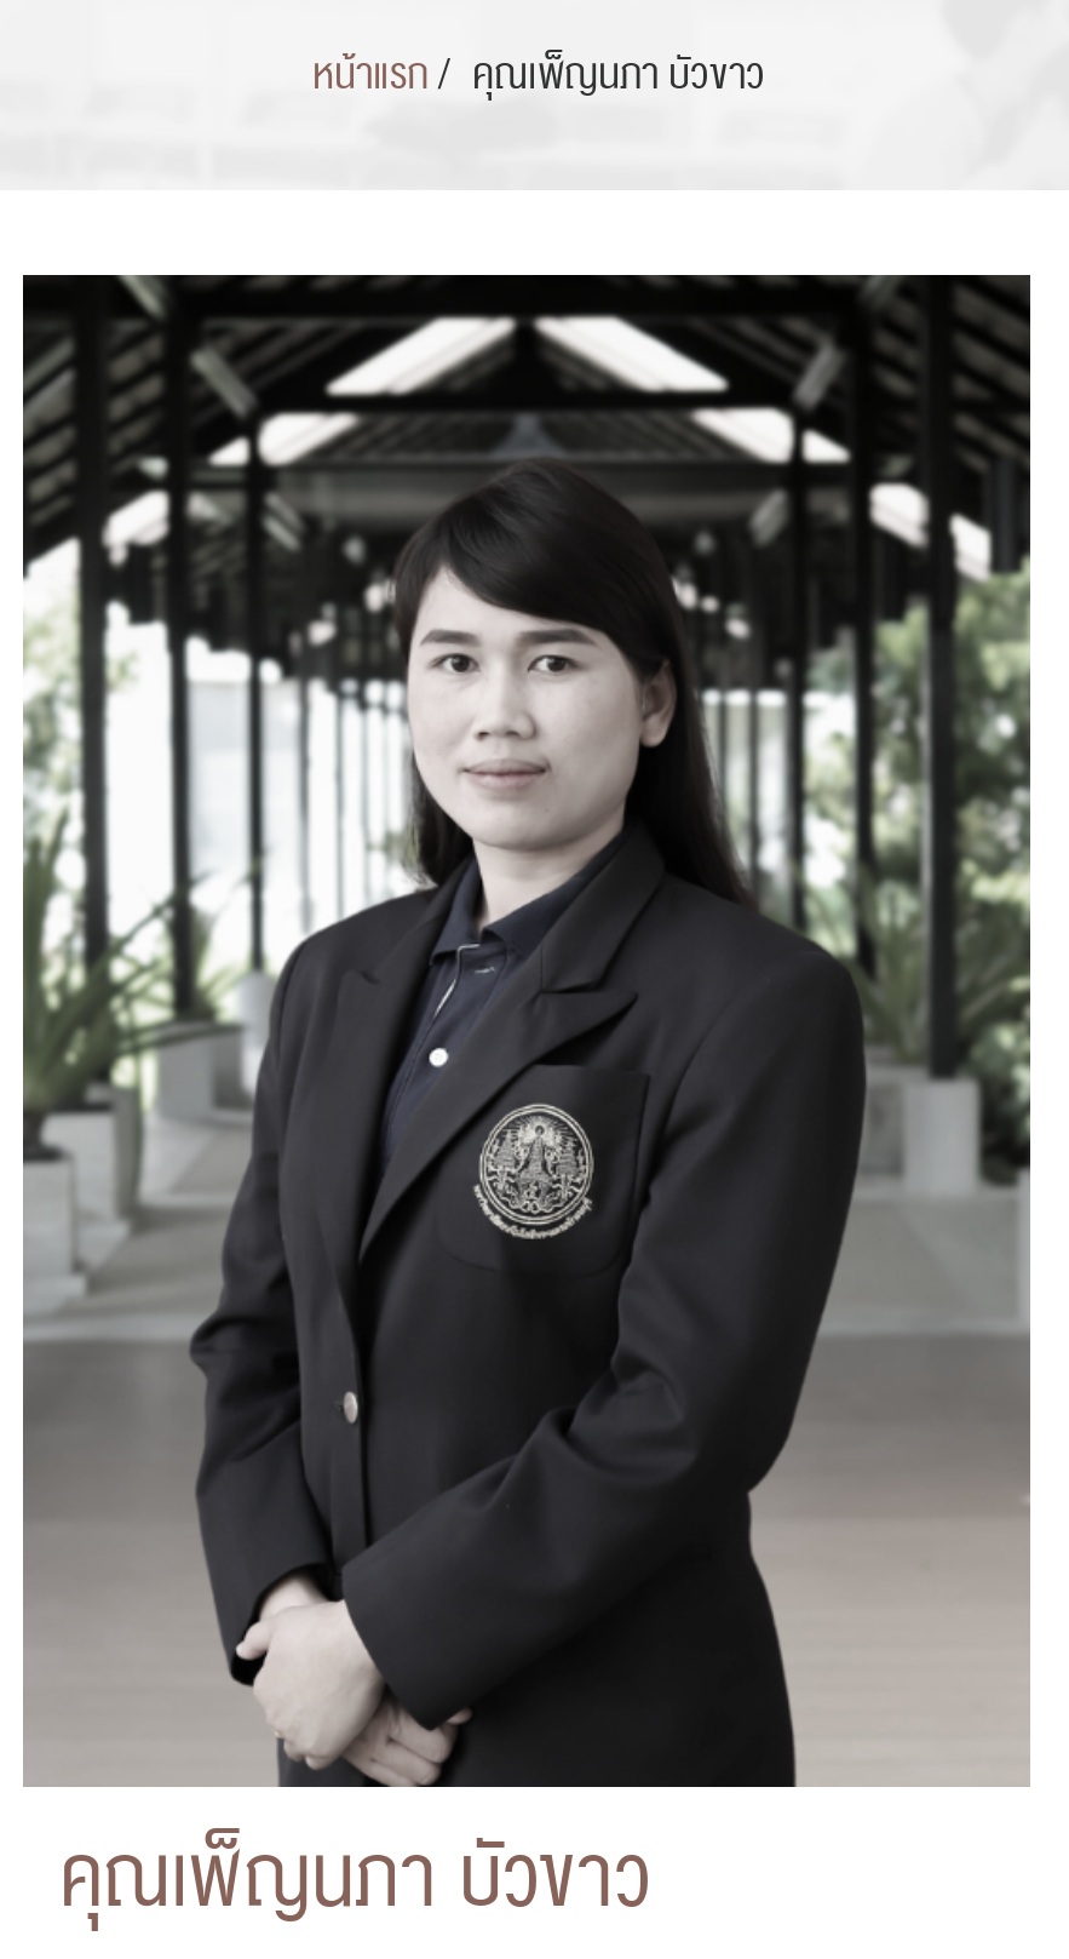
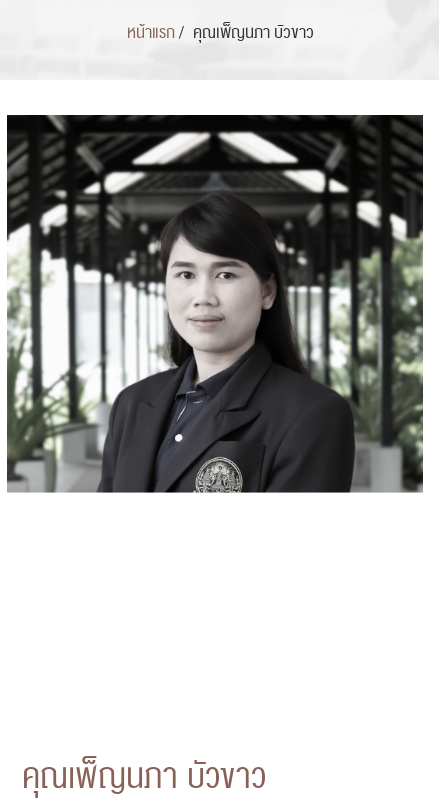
- [image]
